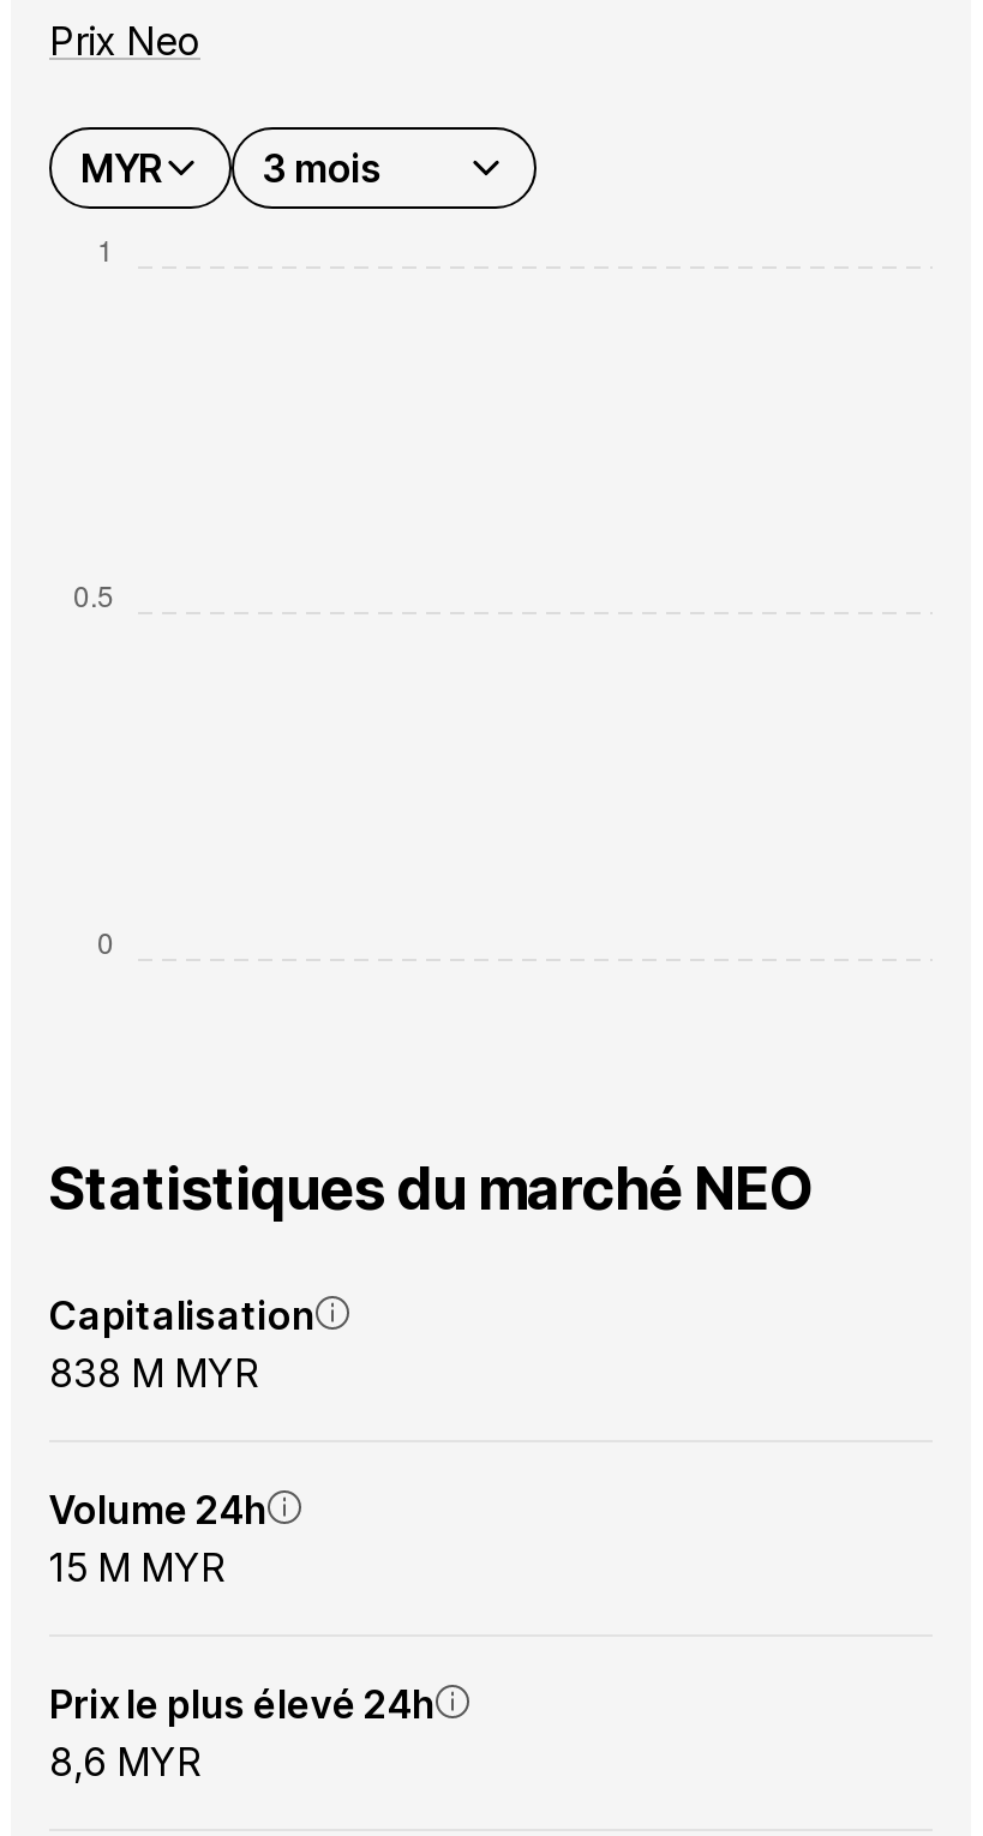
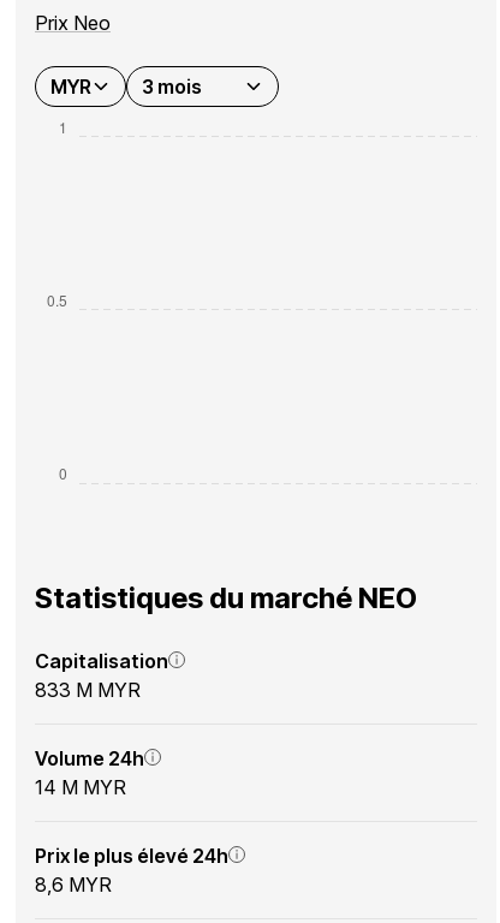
- 838 M MYR
+ 833 M MYR

- 15 M MYR
+ 14 M MYR
